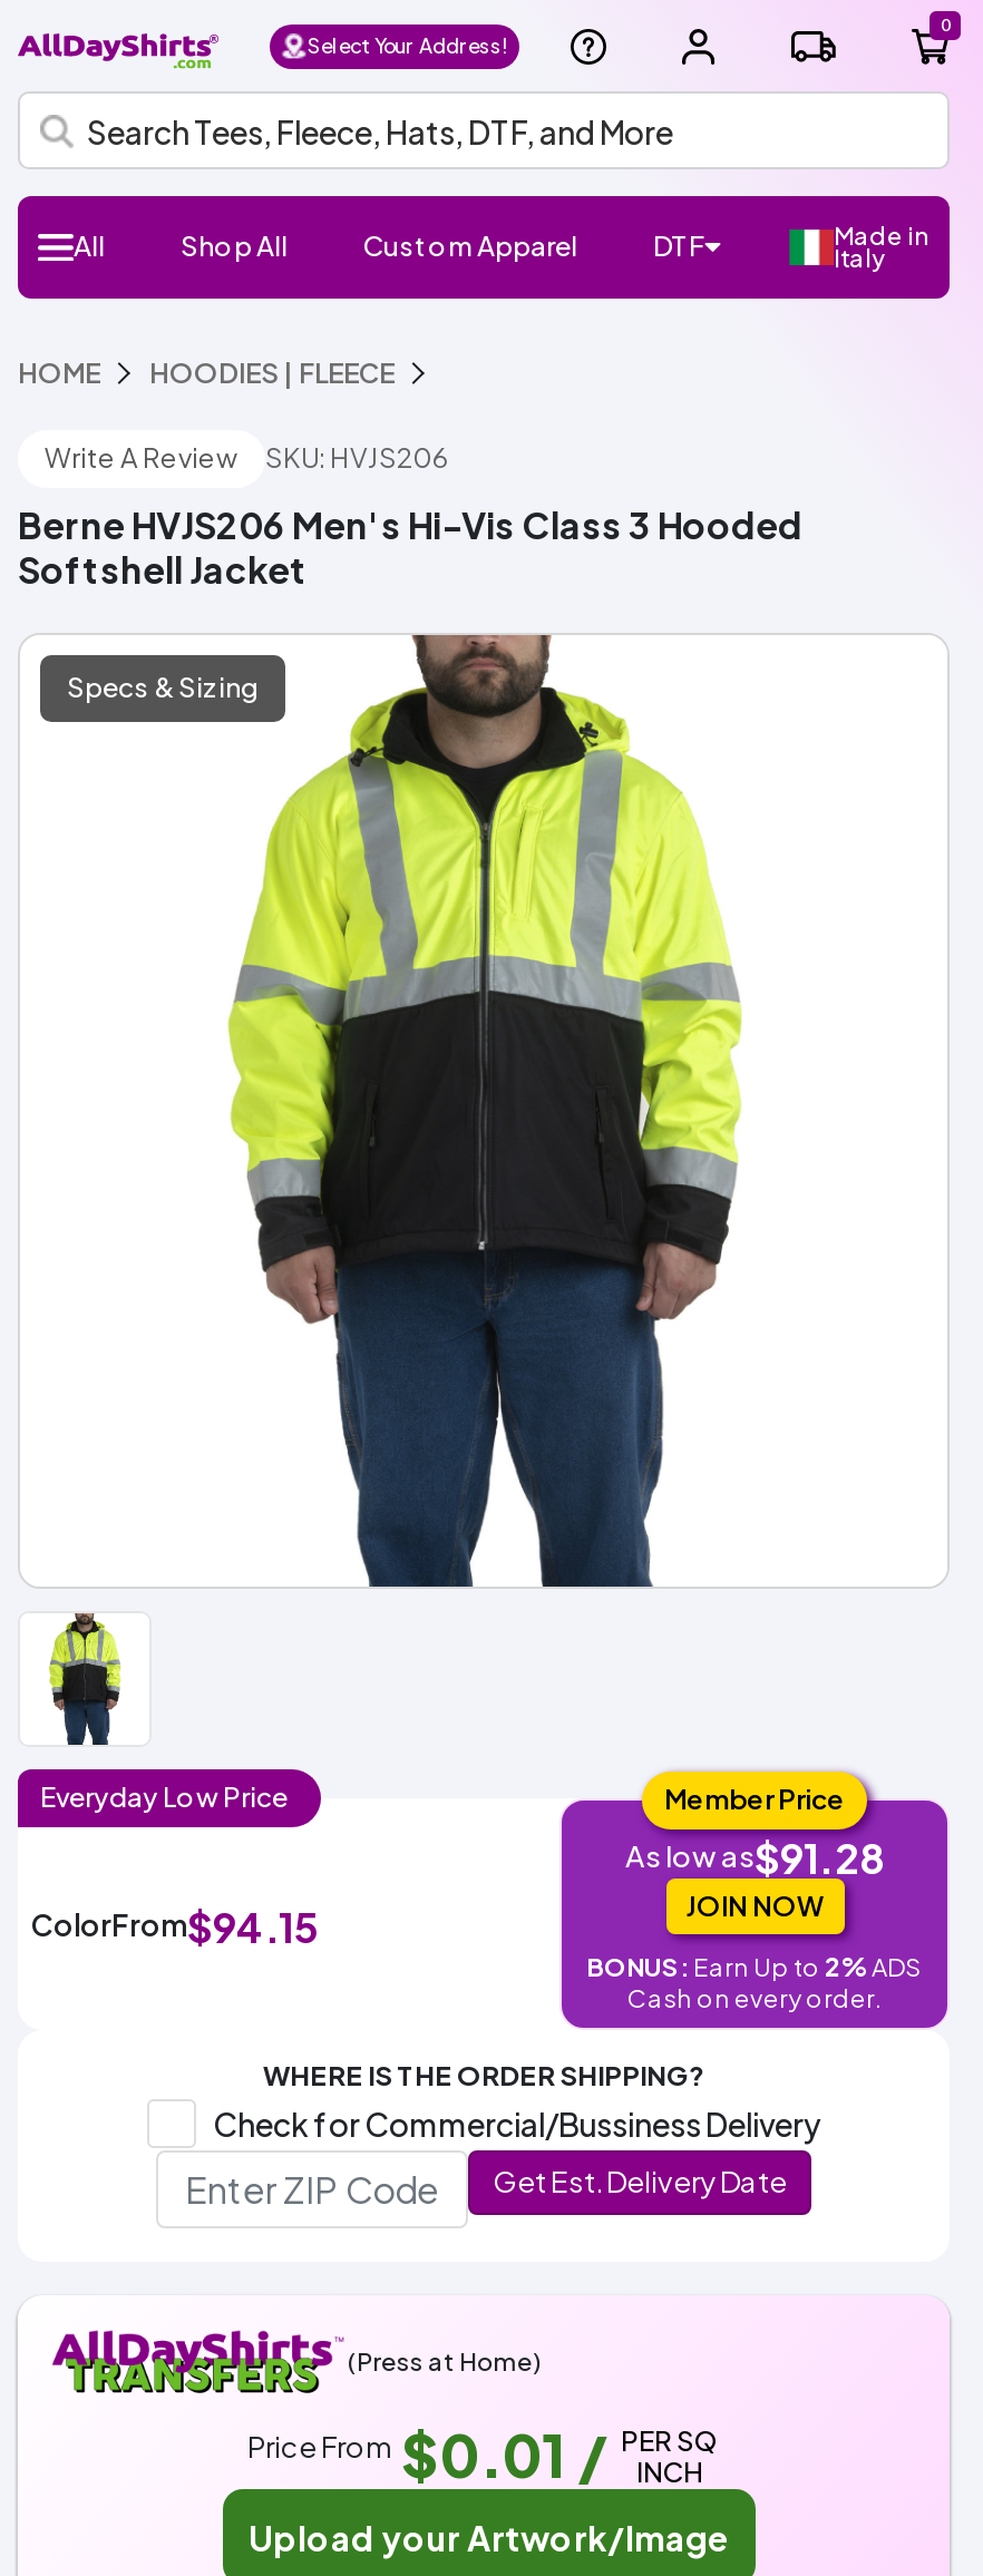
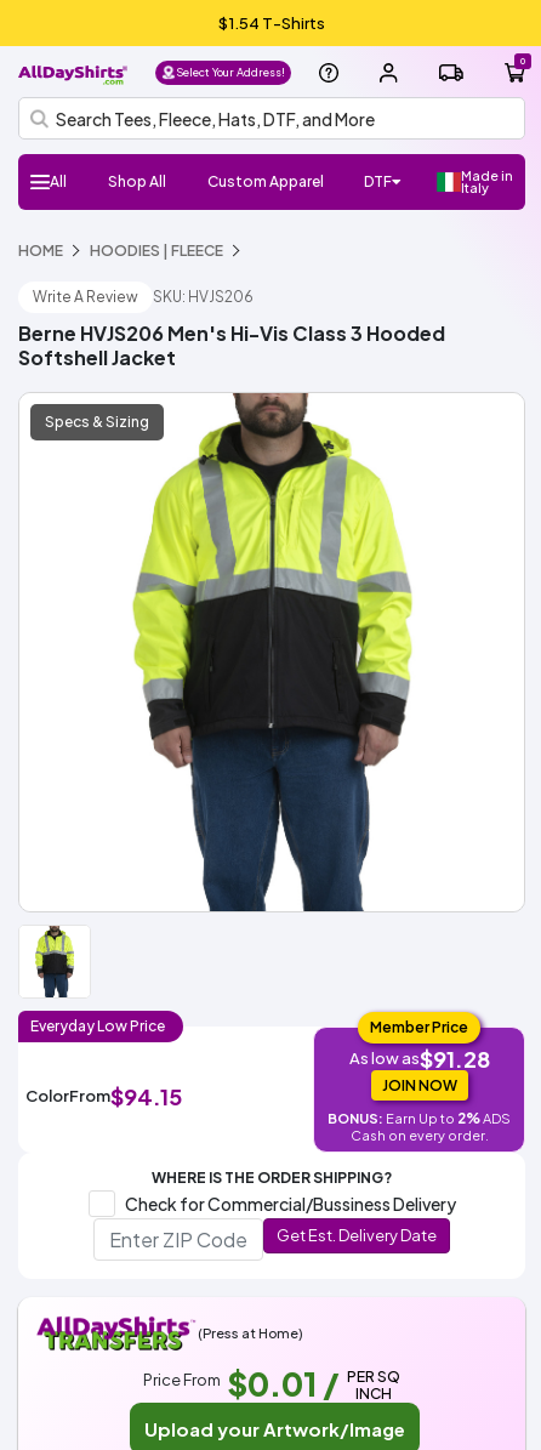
+ $1.54 T-Shirts
